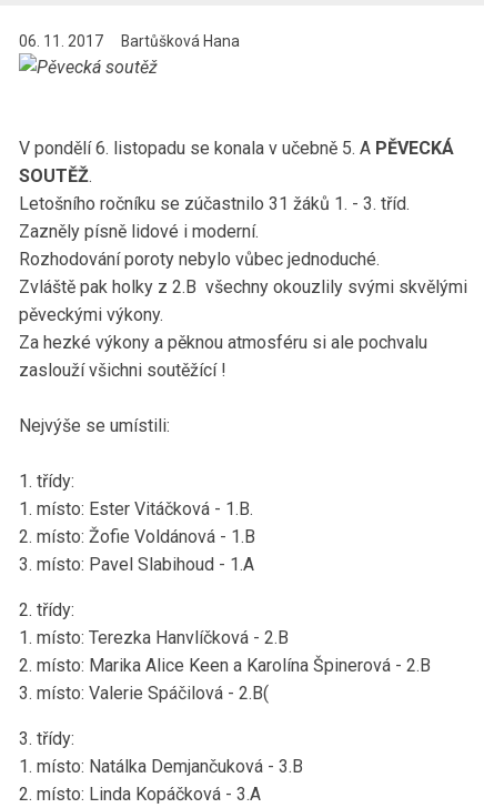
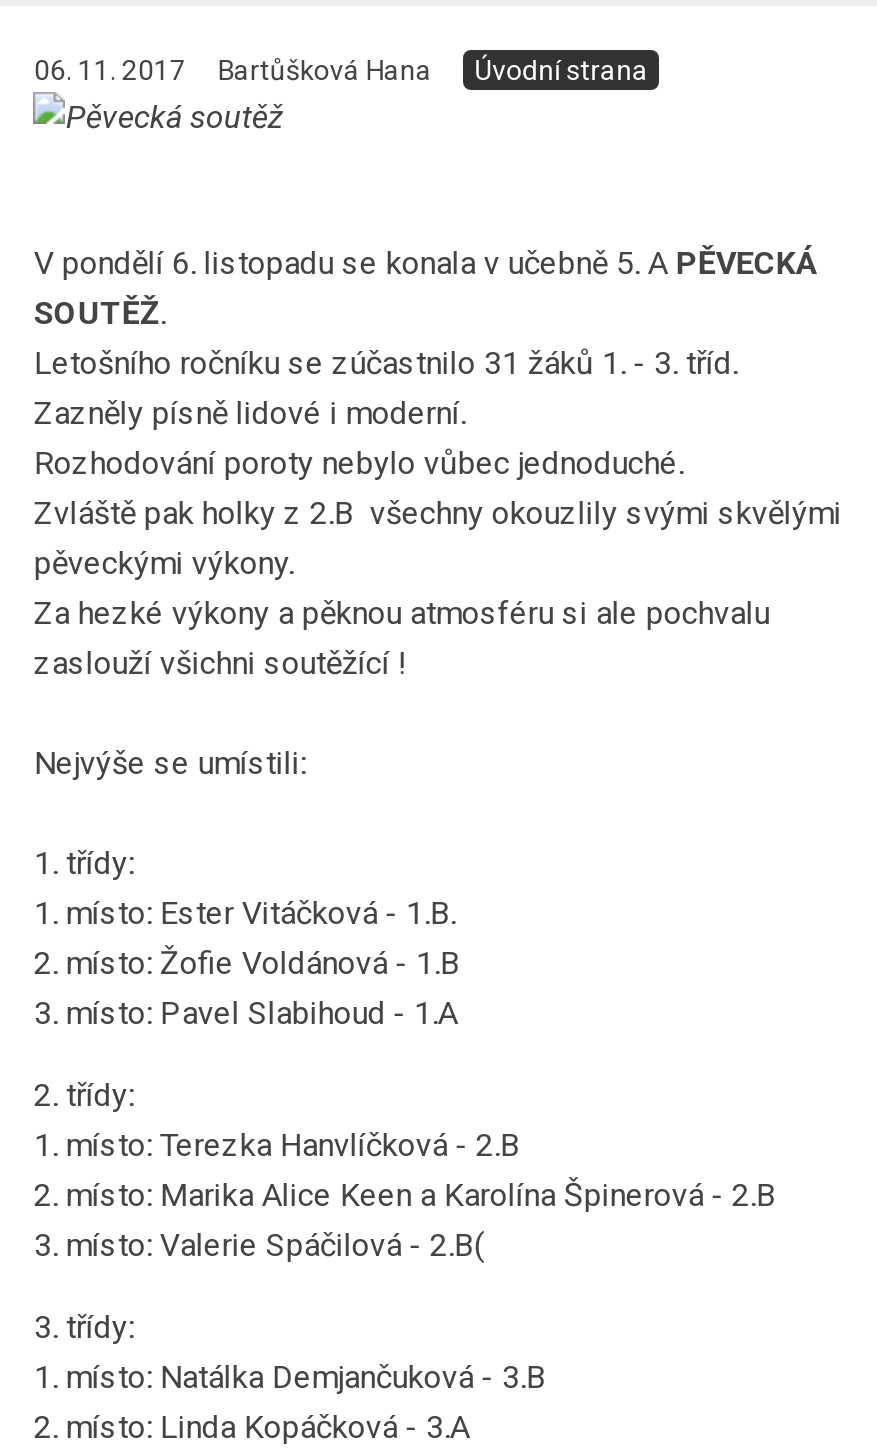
+ Úvodní strana
